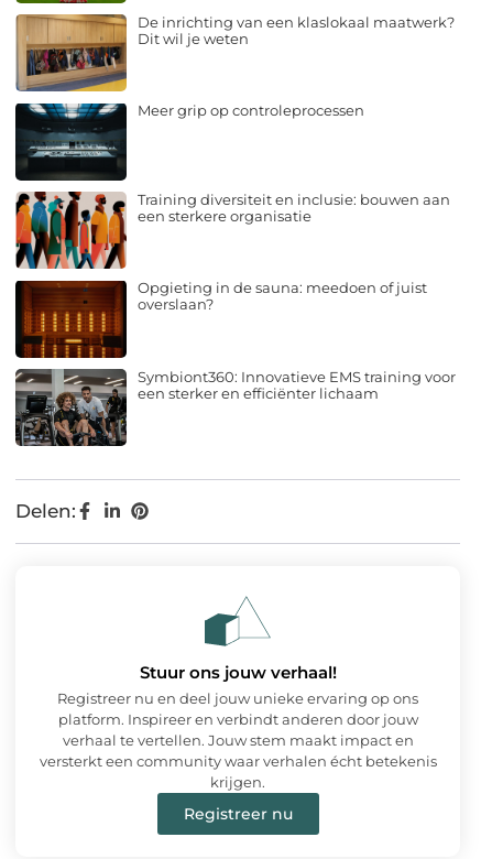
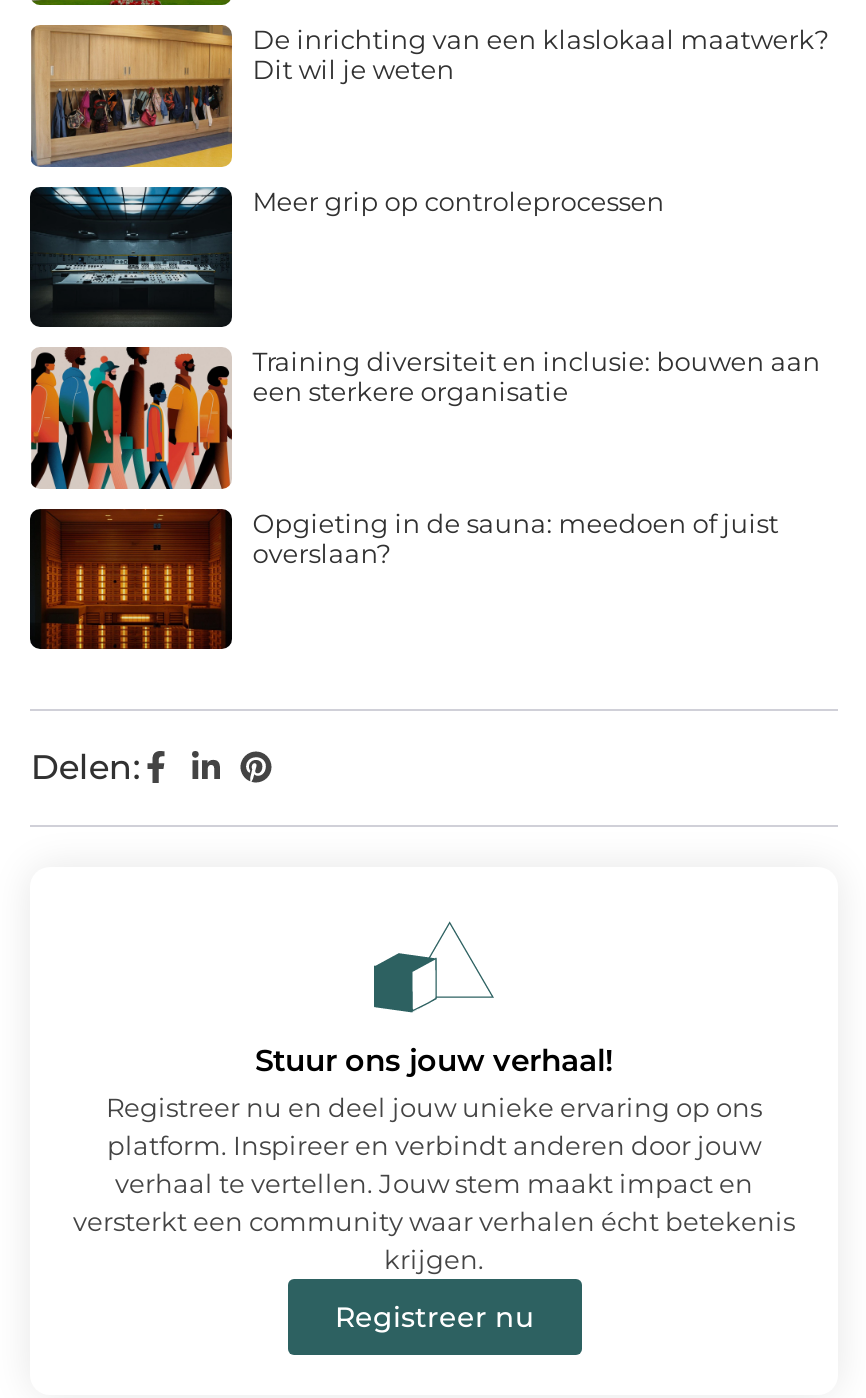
- [image]
- Symbiont360: Innovatieve EMS training voor
- een sterker en efficiënter lichaam
